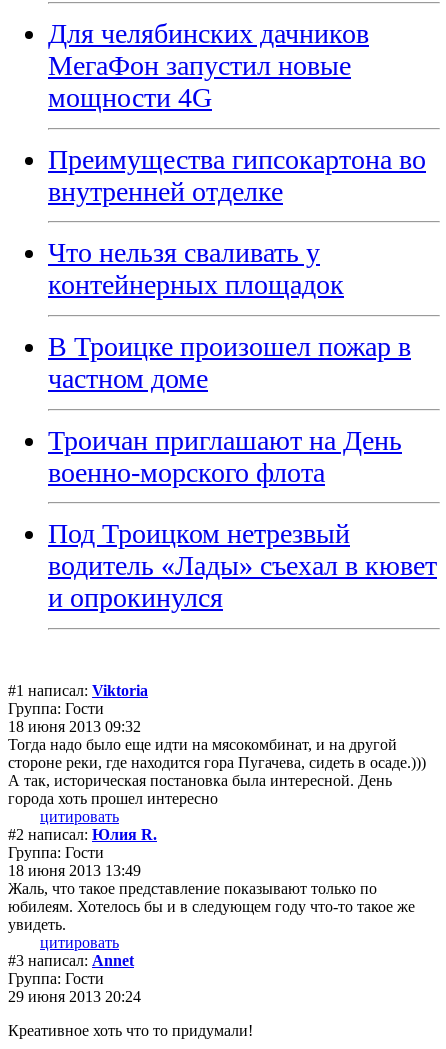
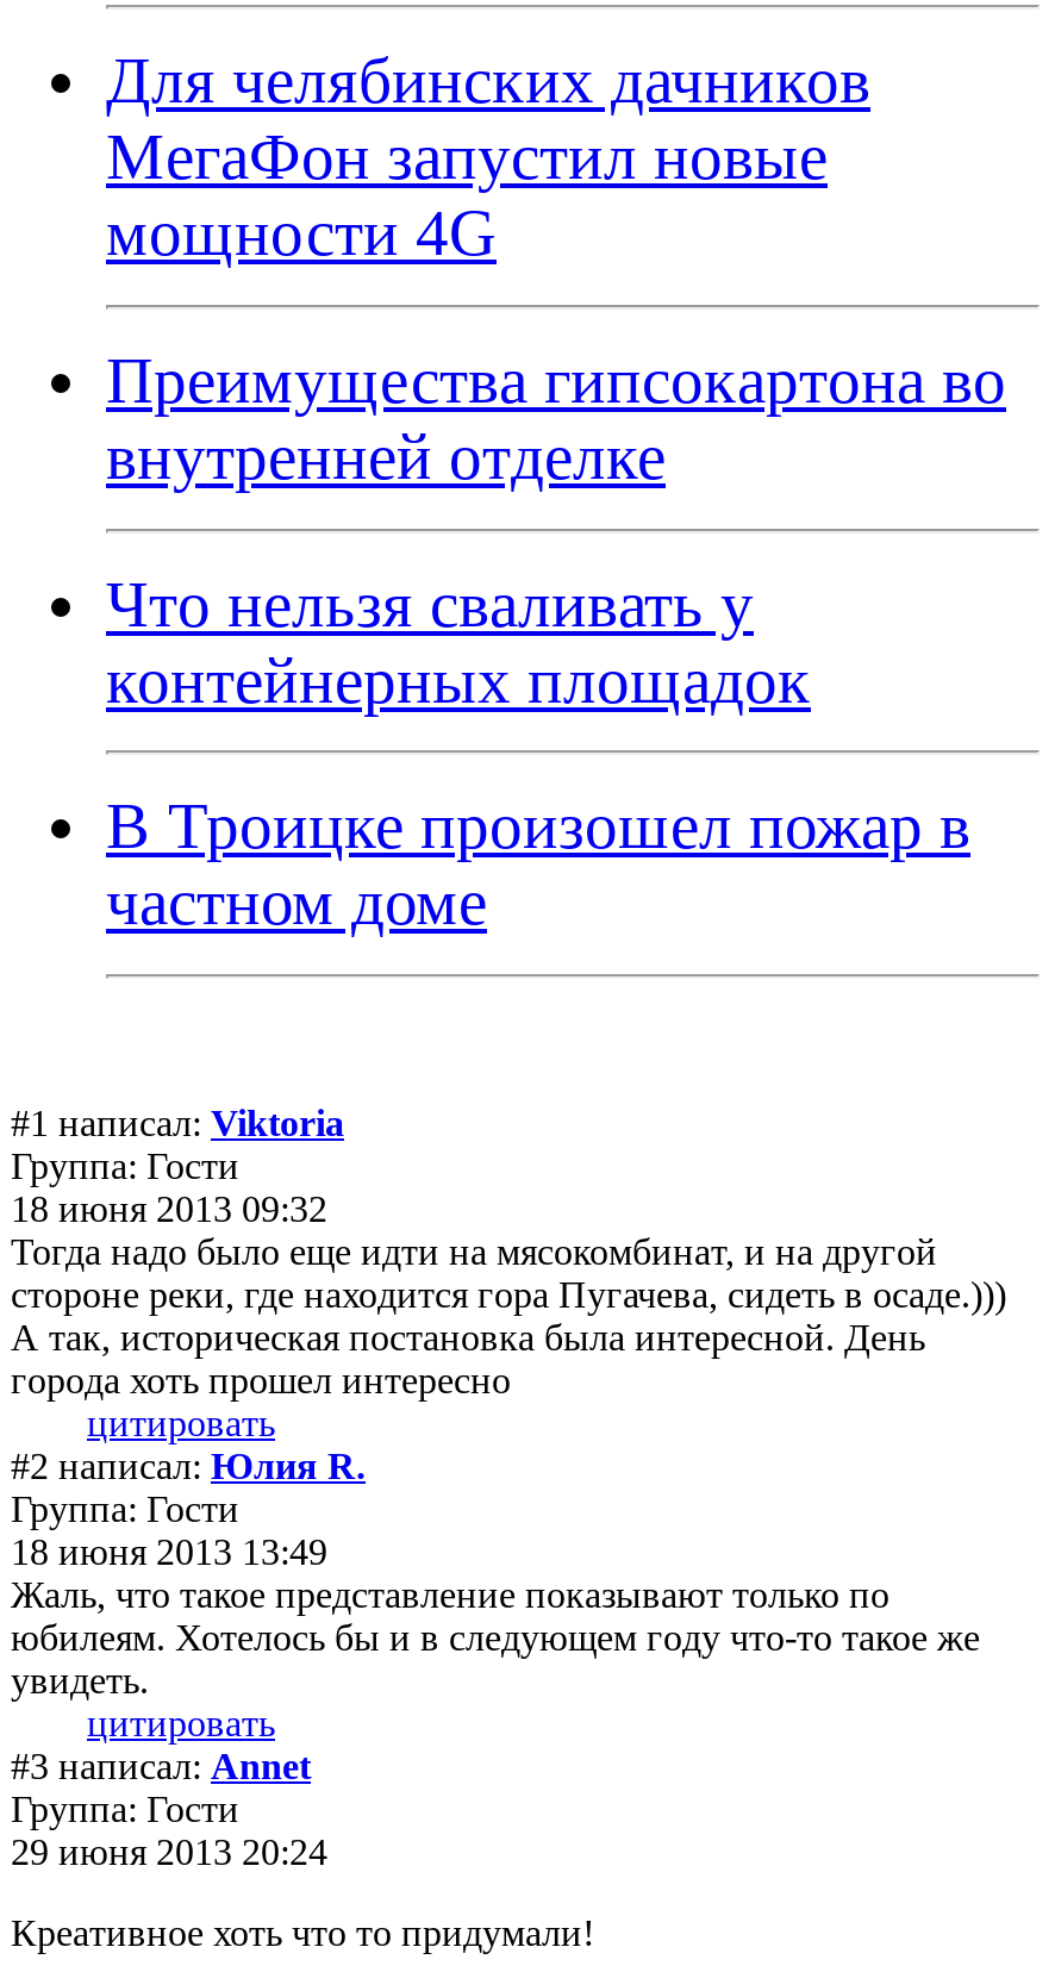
- Троичан приглашают на День
- военно-морского флота
- Под Троицком нетрезвый
- водитель «Лады» съехал в кювет
- и опрокинулся
